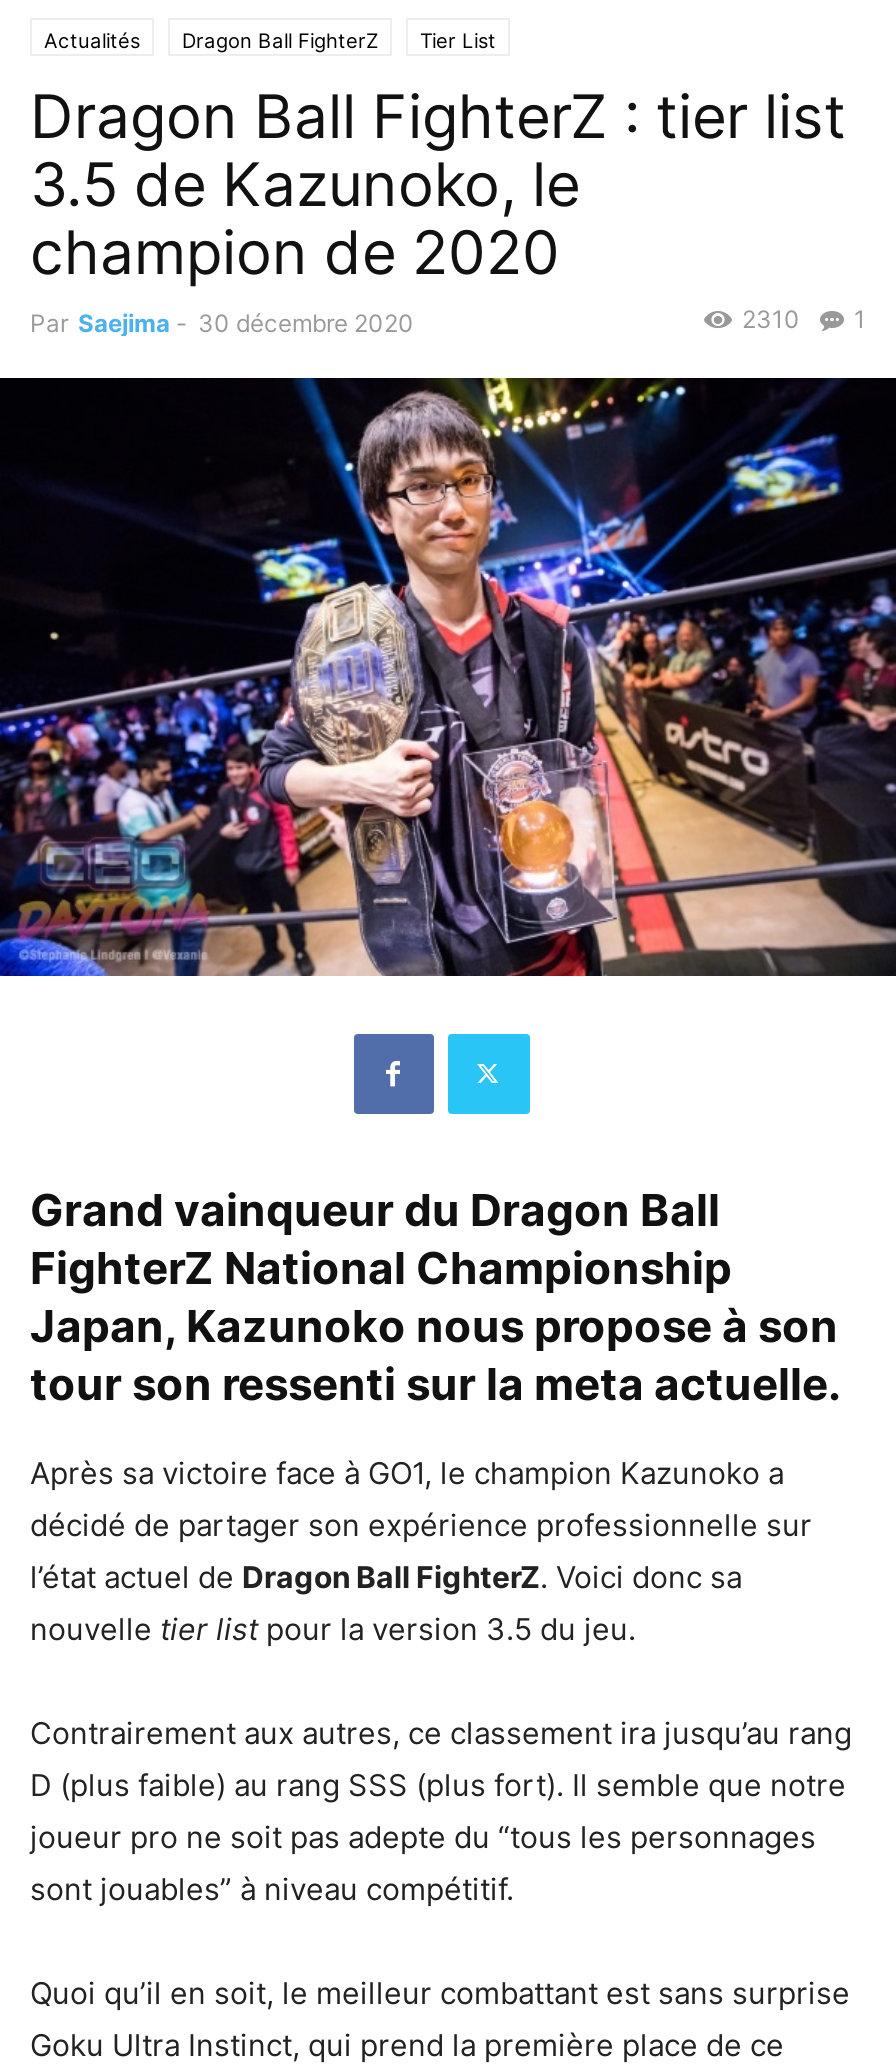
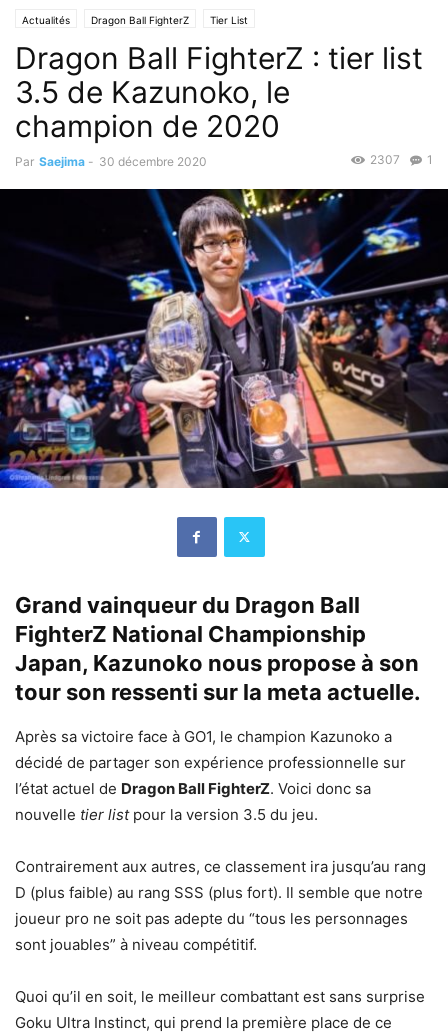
- 2310 1
+ 2307 1
